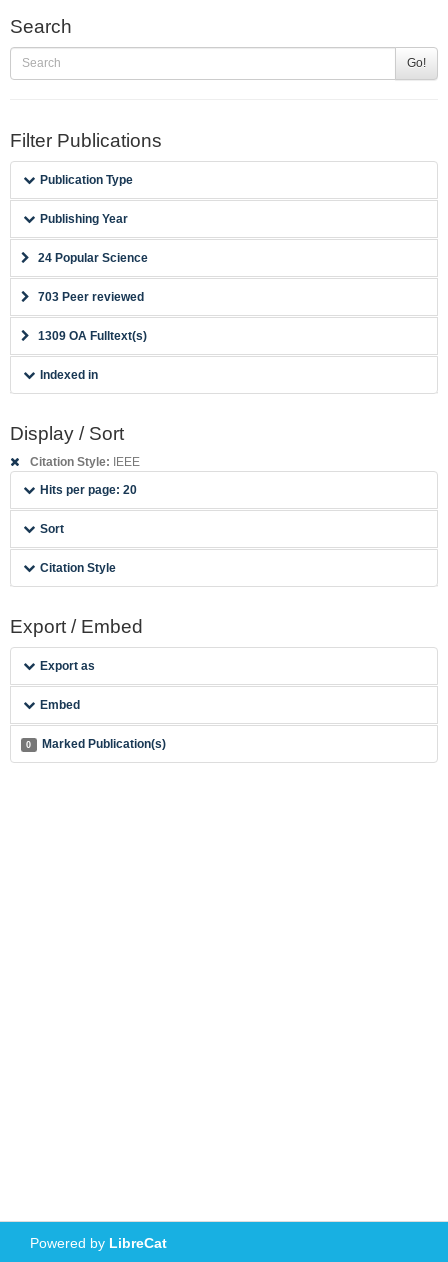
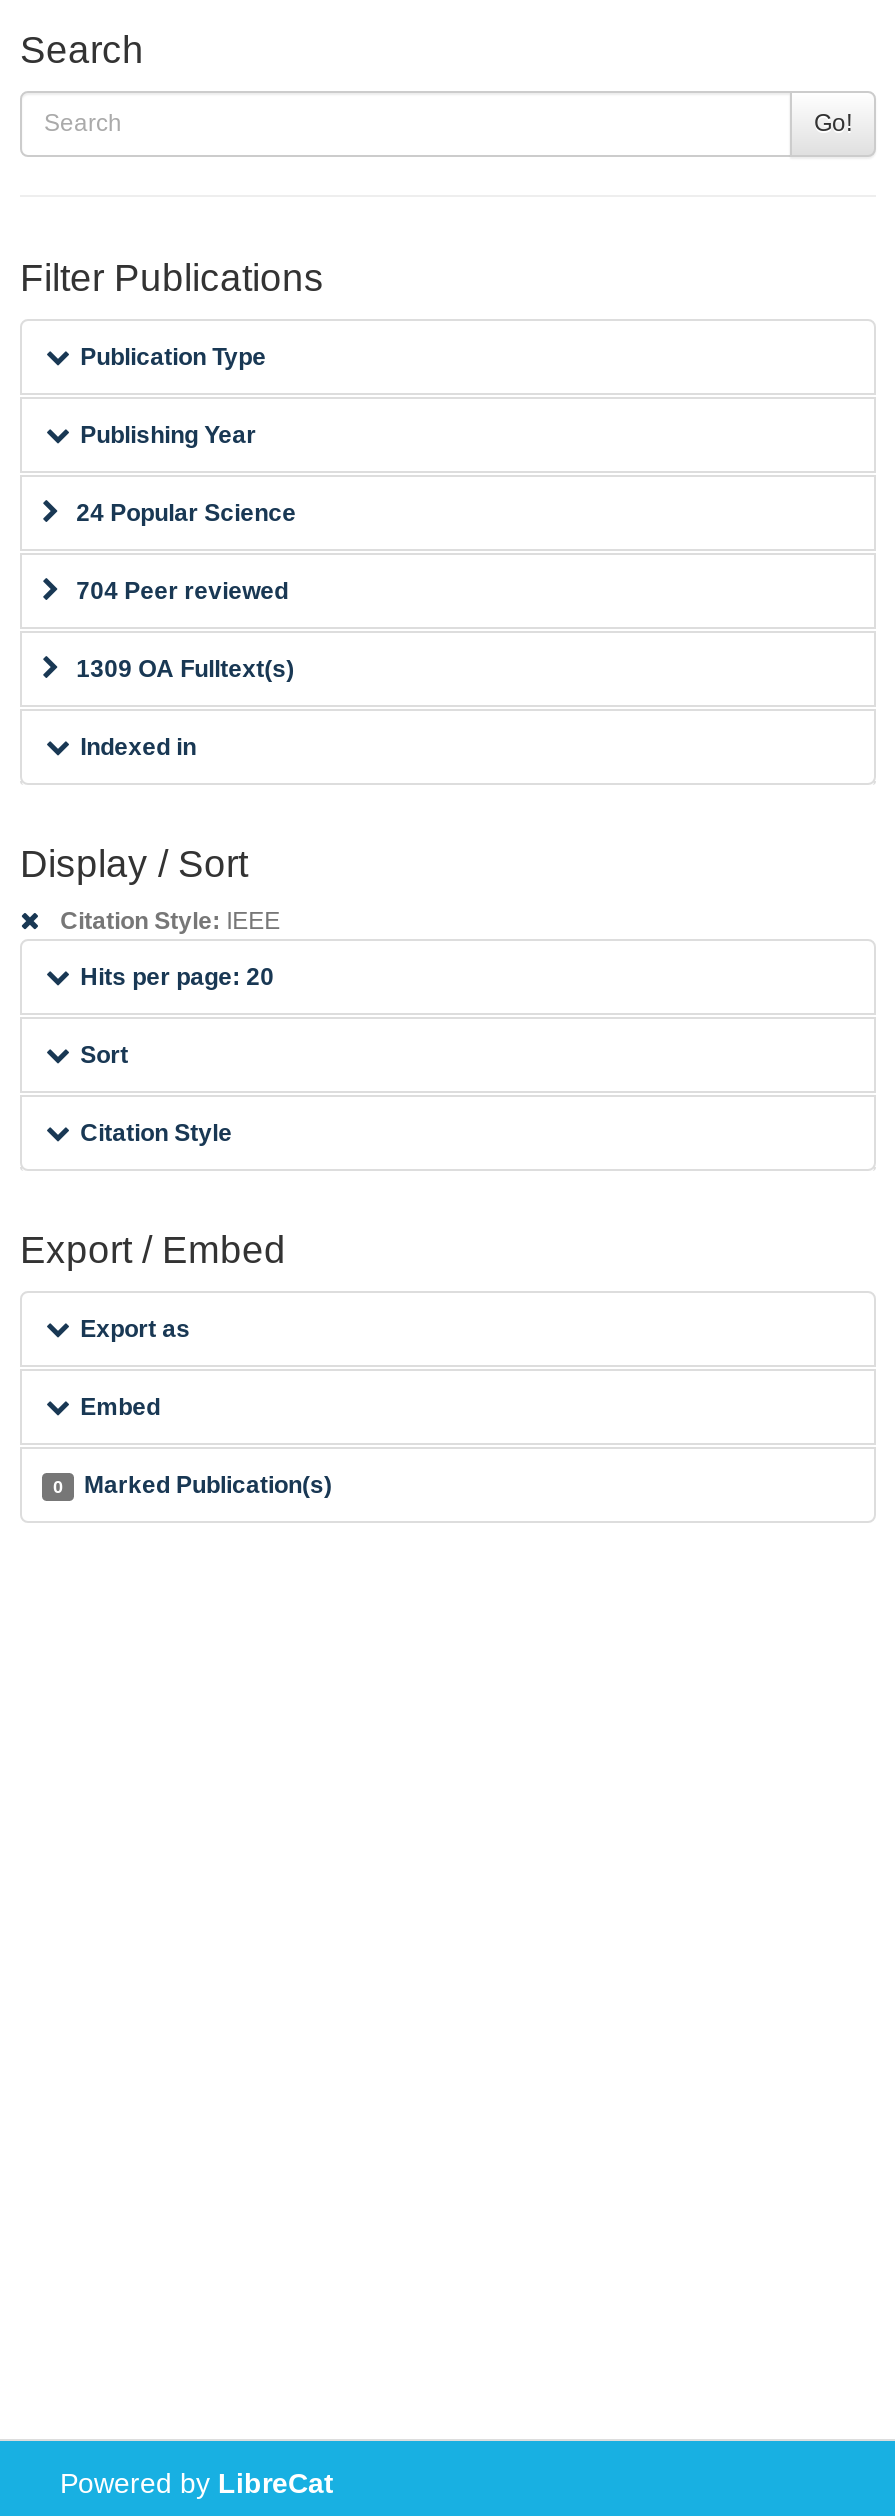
- 703 Peer reviewed
+ 704 Peer reviewed
